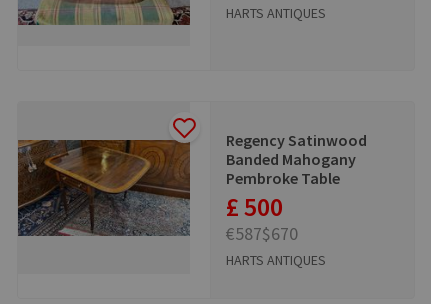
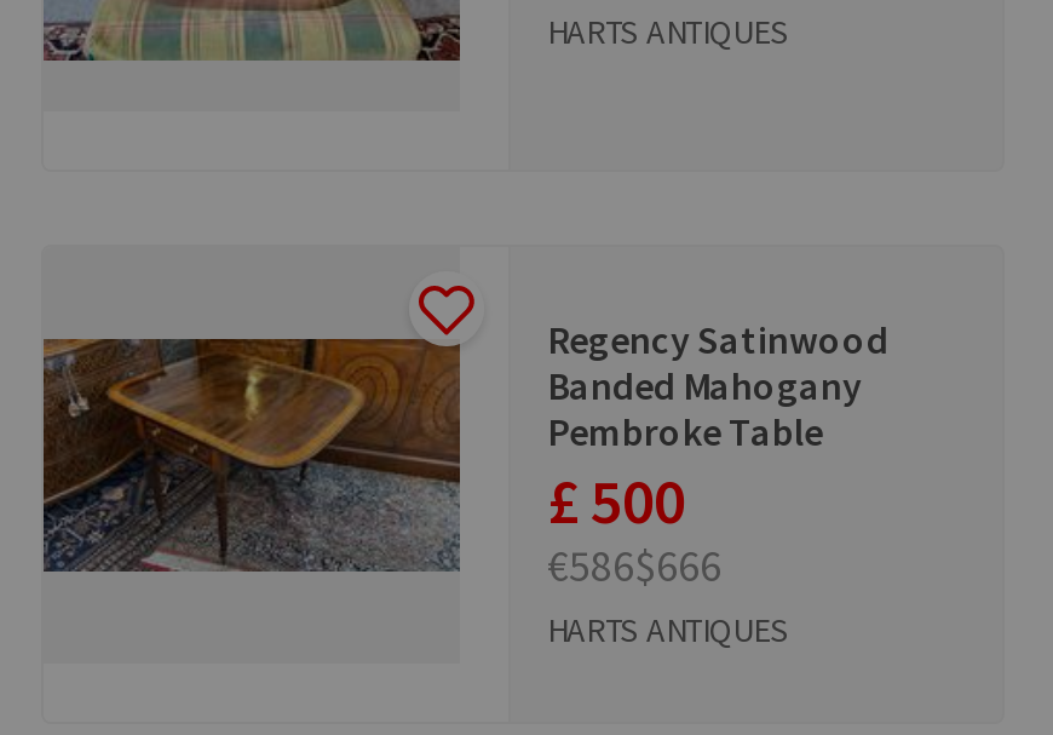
- €587$670
+ €586$666
